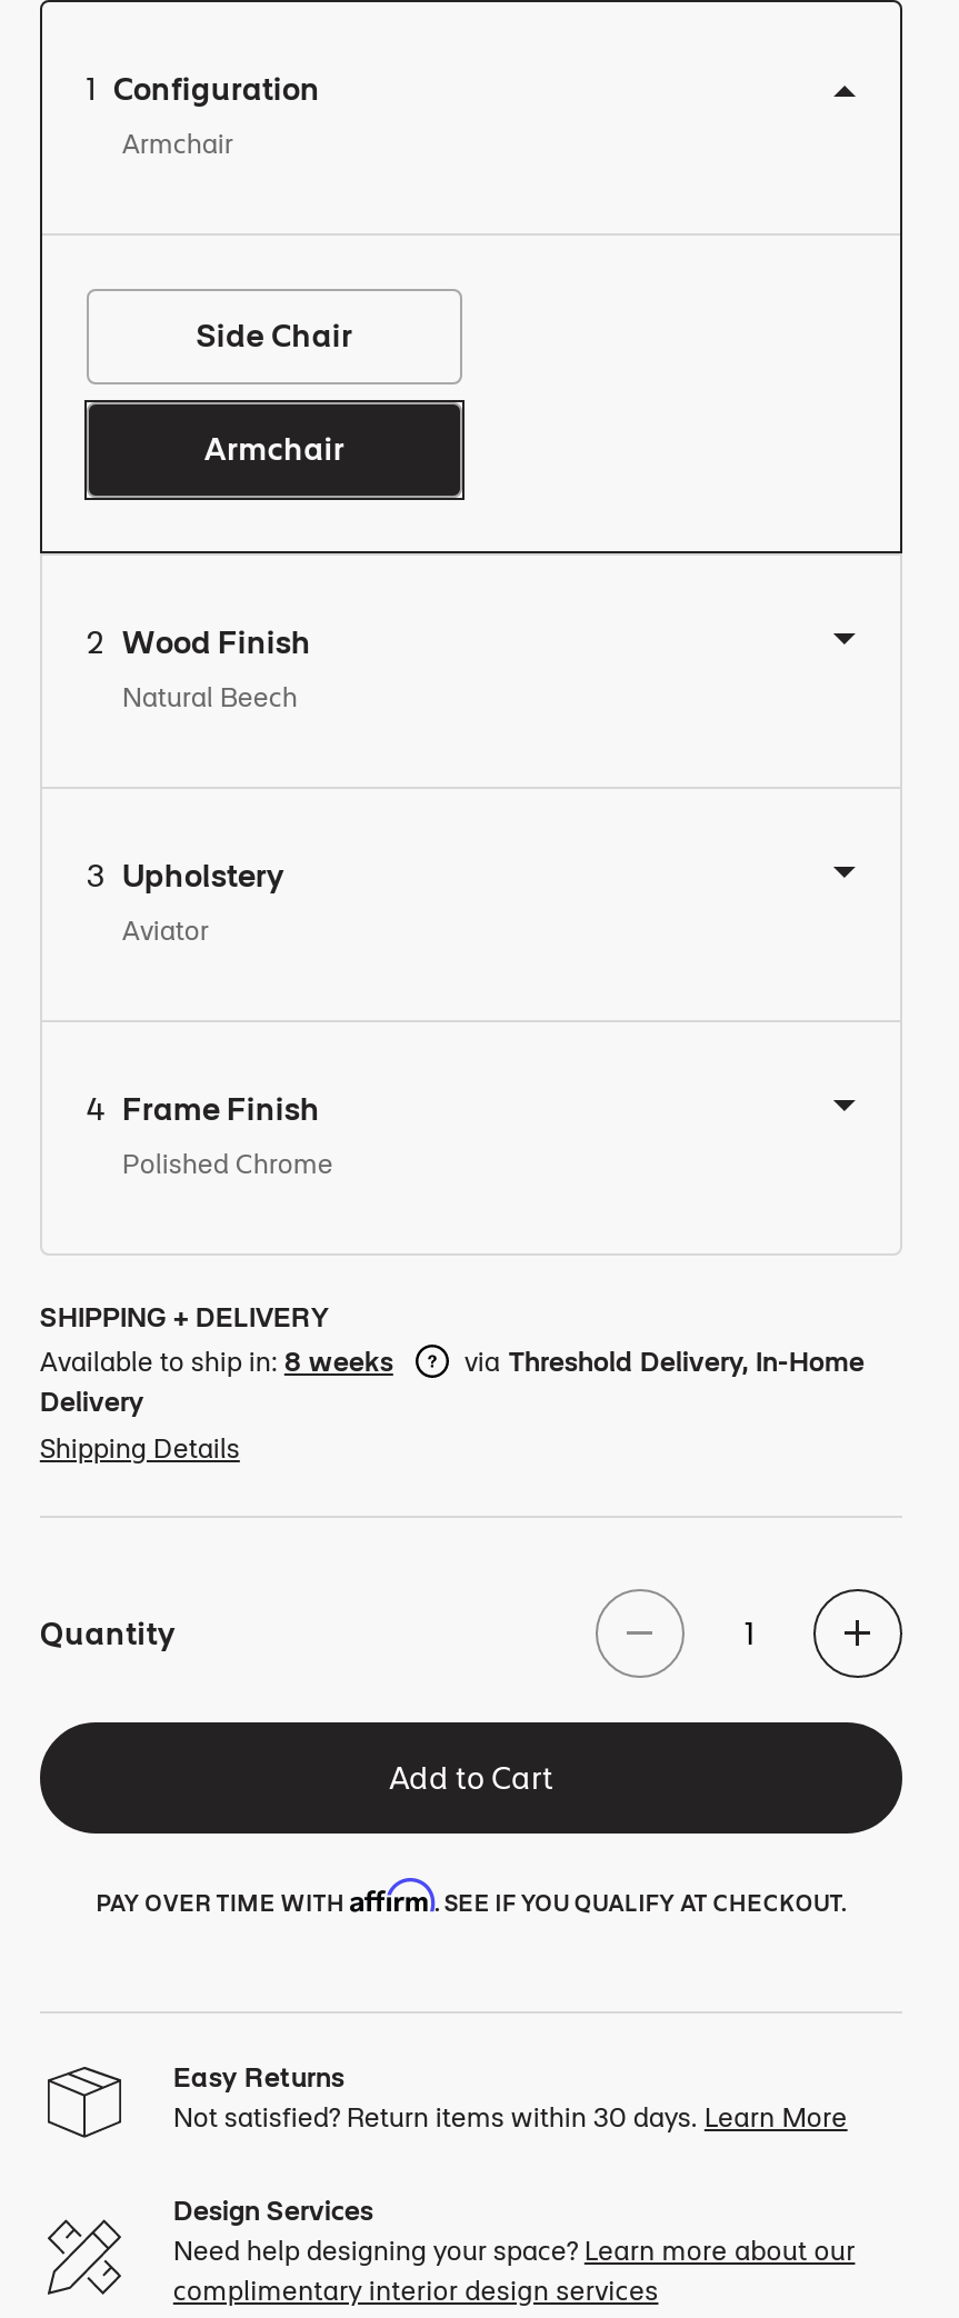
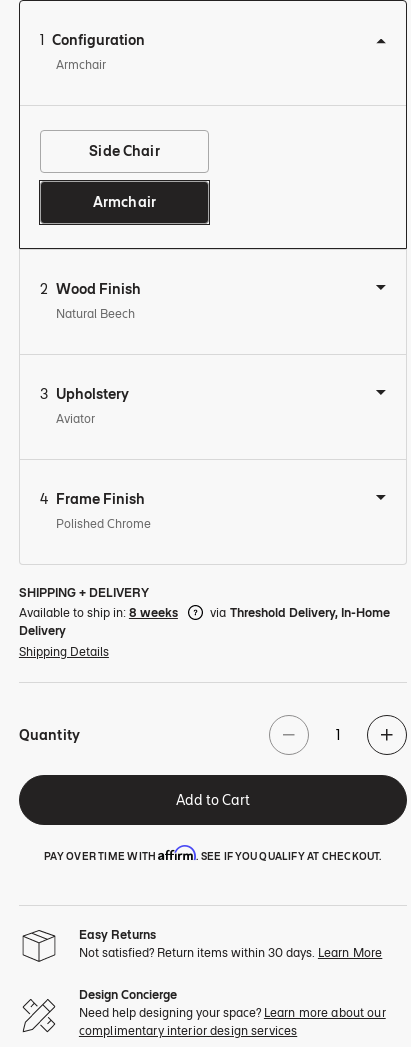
- Design Services
+ Design Concierge
